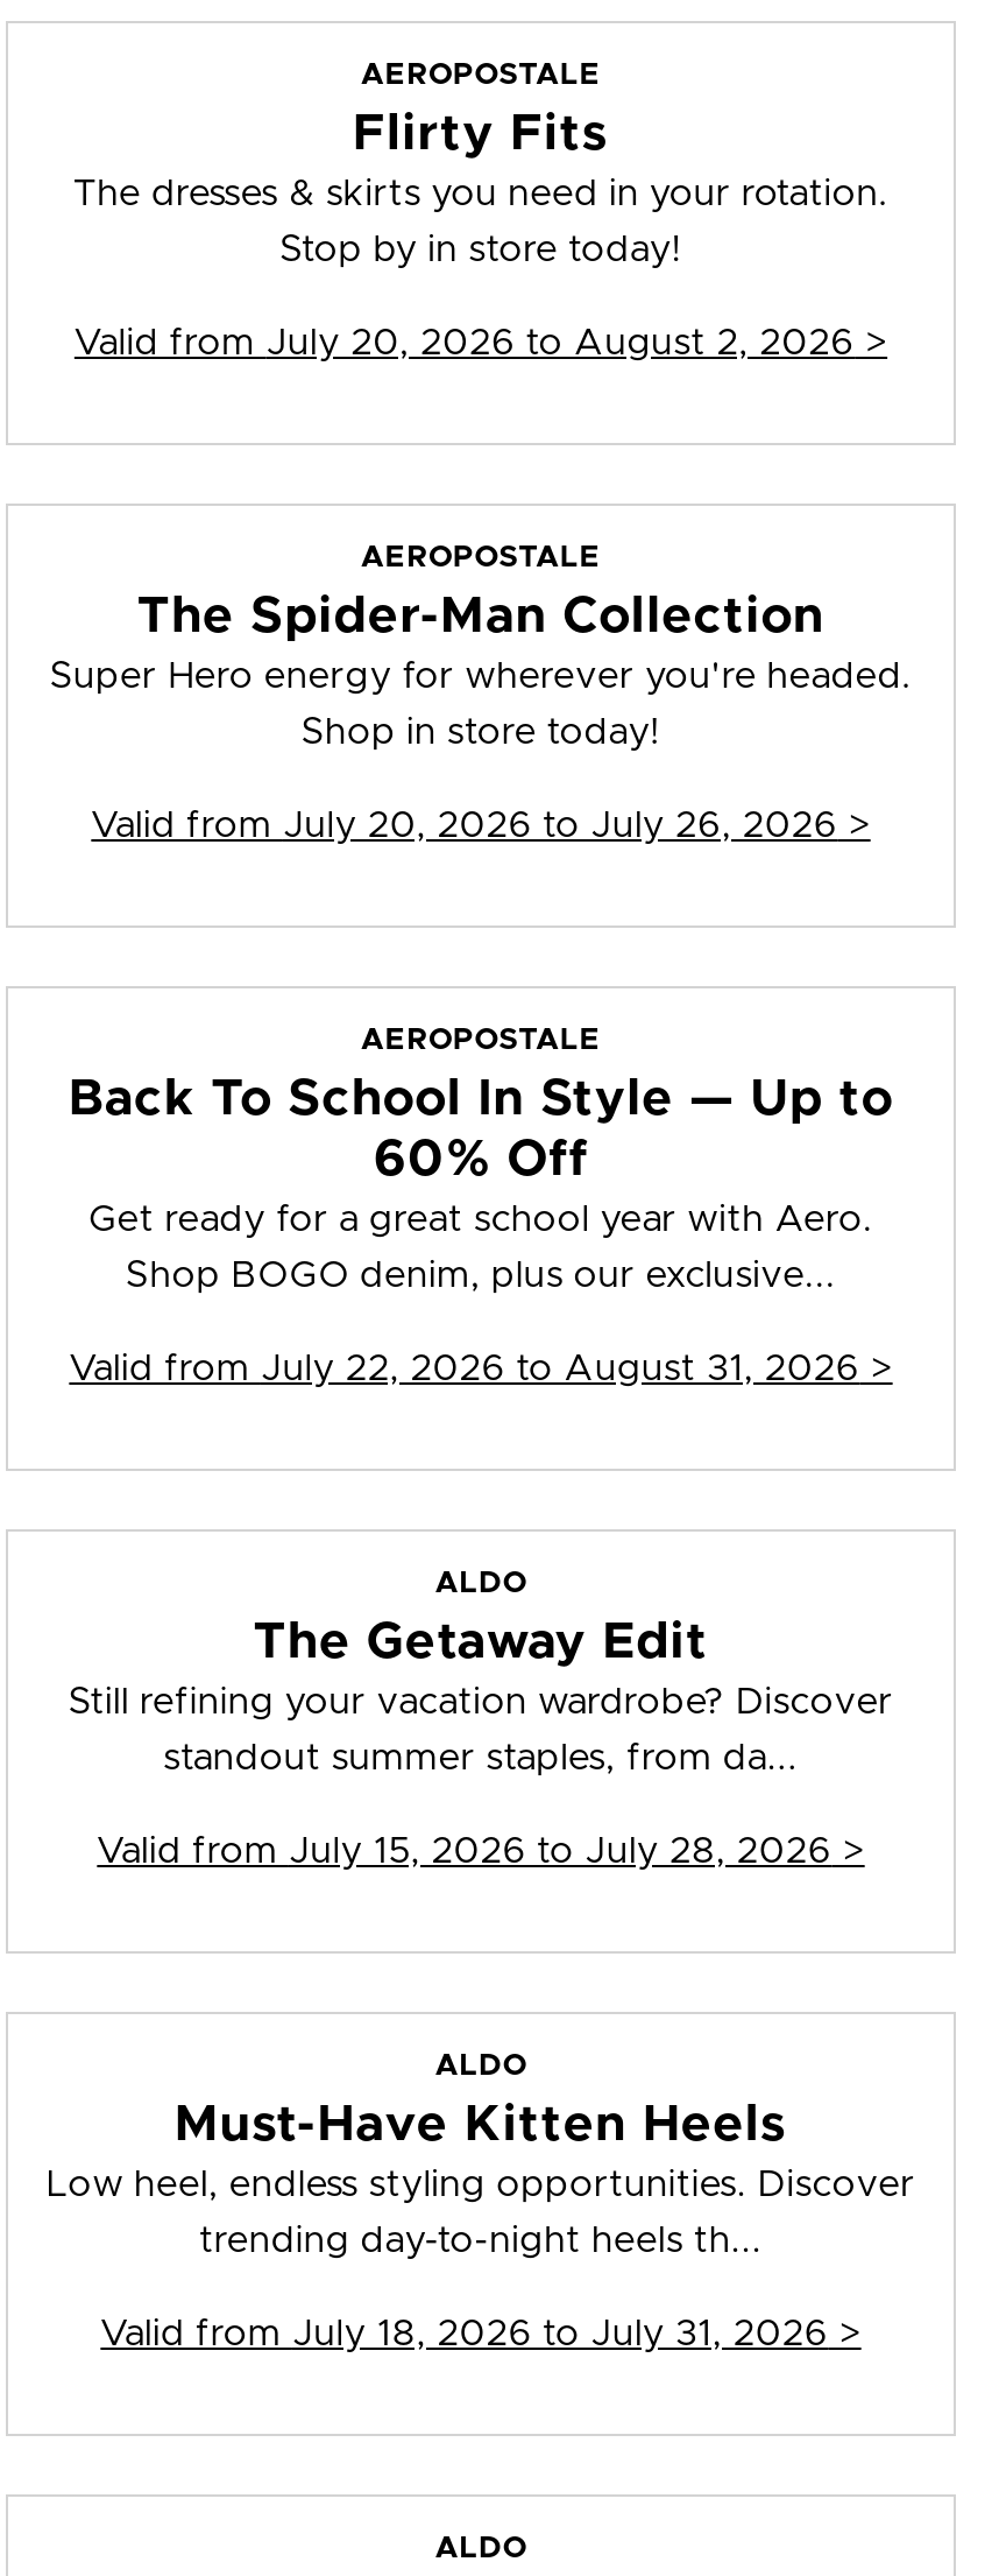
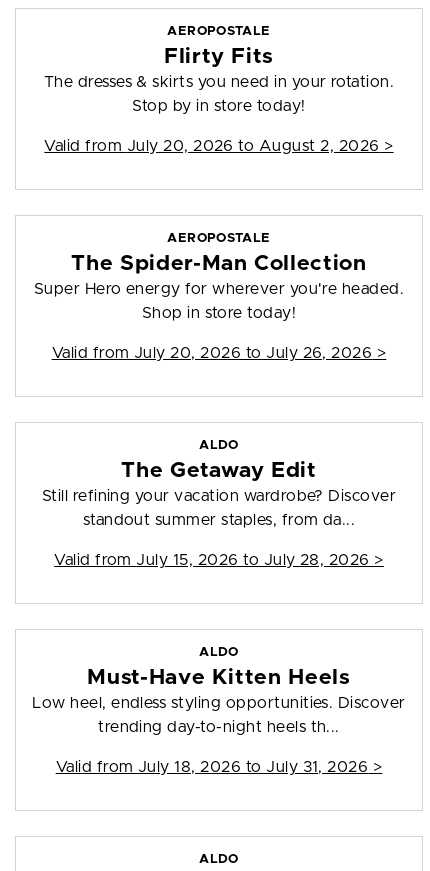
- AEROPOSTALE
- Back To School In Style — Up to
- 60% Off
- Get ready for a great school year with Aero.
- Shop BOGO denim, plus our exclusive...
- Valid from July 22, 2026 to August 31, 2026 >
